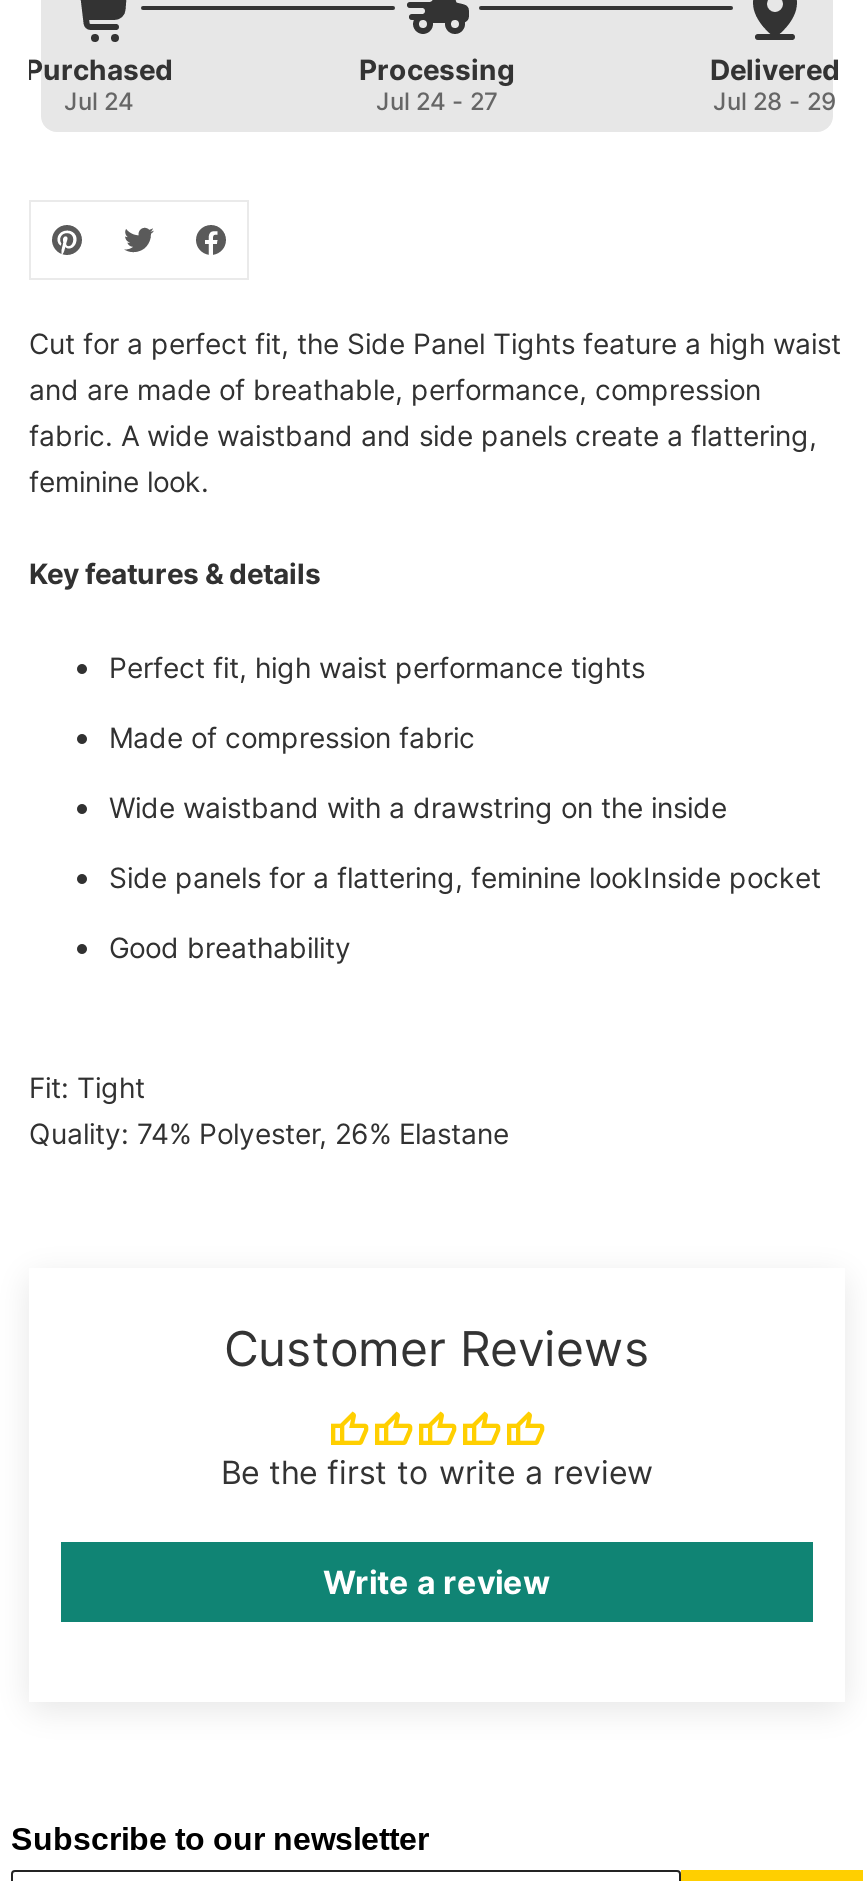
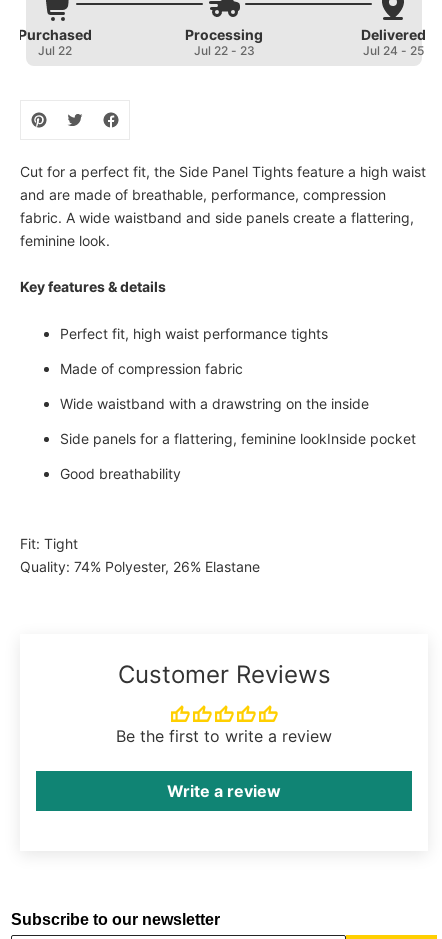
- Jul 24
+ Jul 22

- Jul 24 - 27
+ Jul 22 - 23

- Jul 28 - 29
+ Jul 24 - 25
